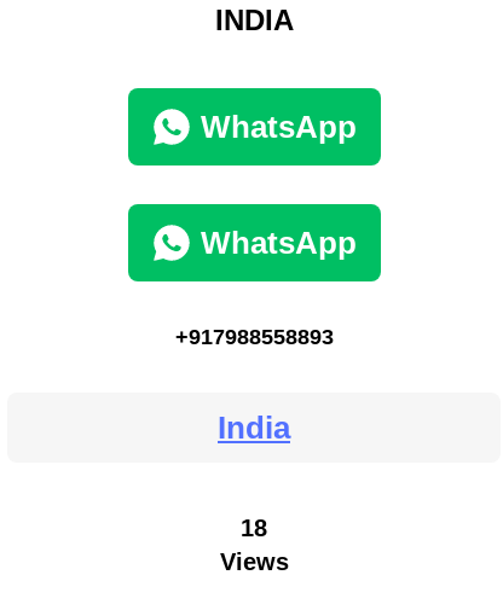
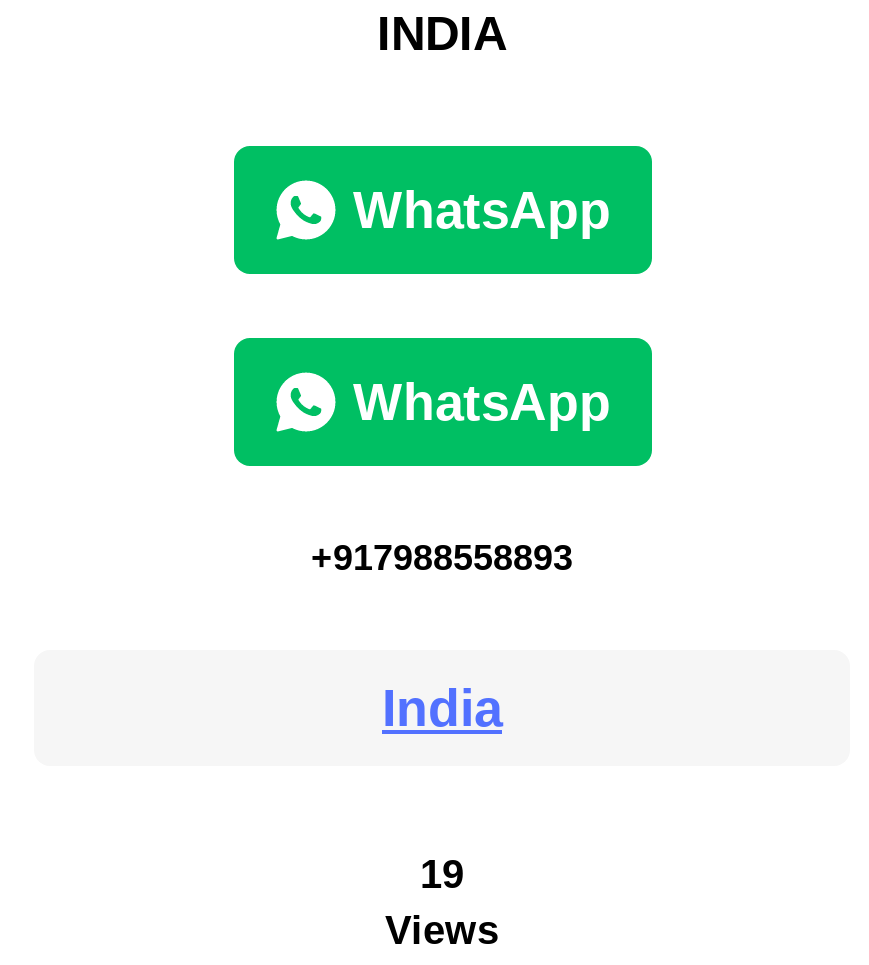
- 18
+ 19
